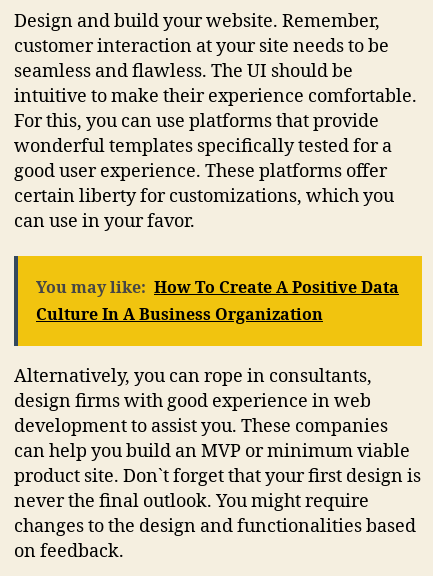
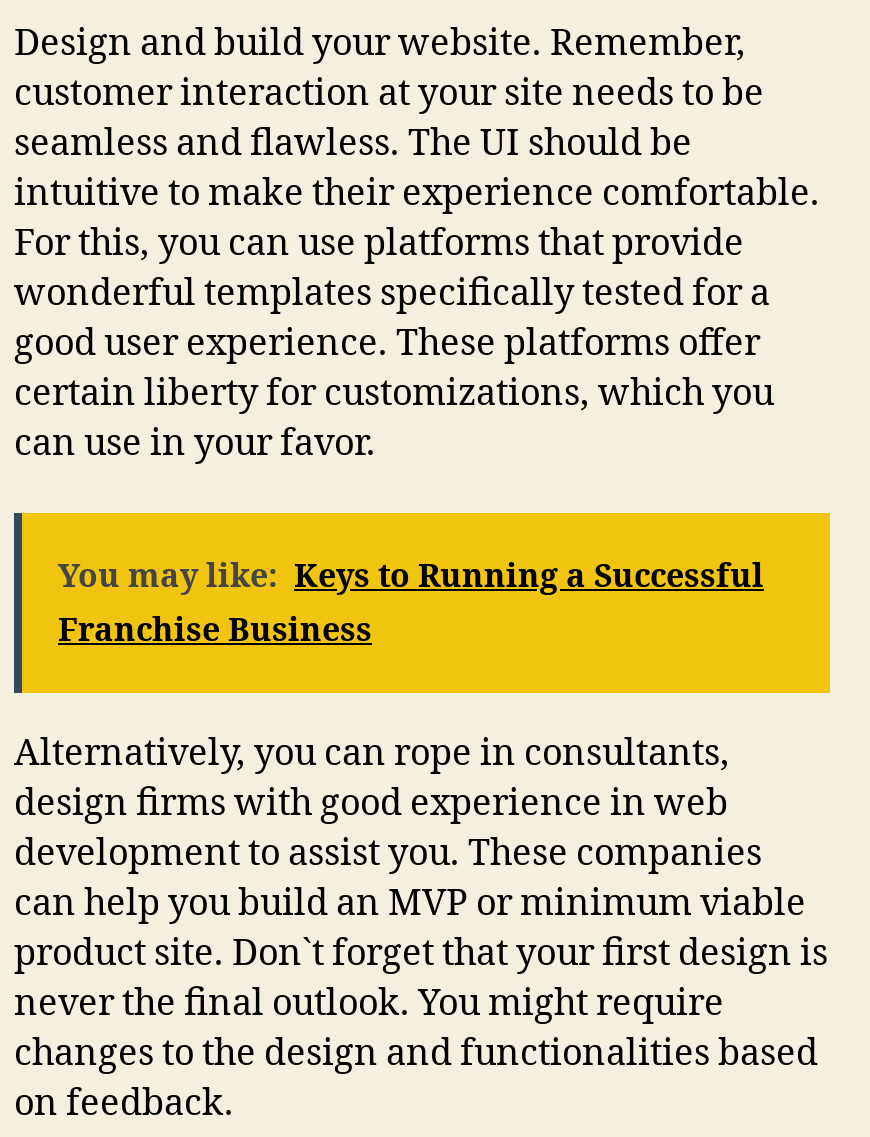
- You may like: How To Create A Positive Data
- Culture In A Business Organization
+ You may like: Keys to Running a Successful
+ Franchise Business
